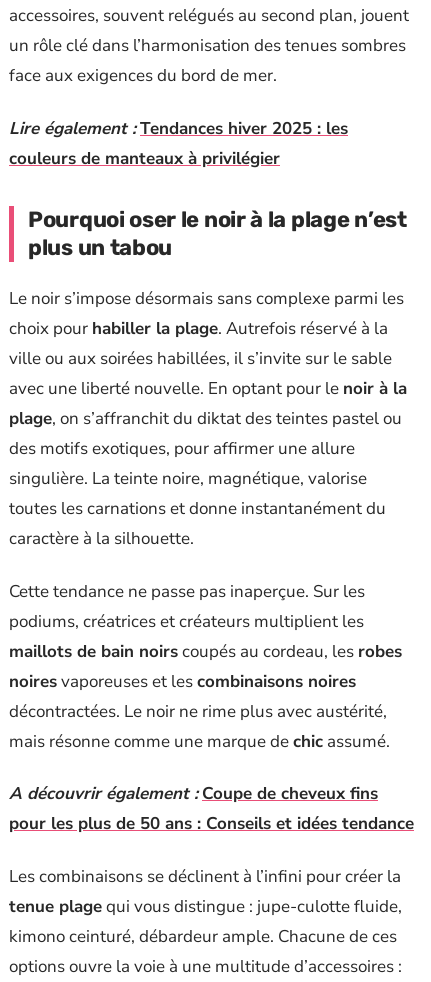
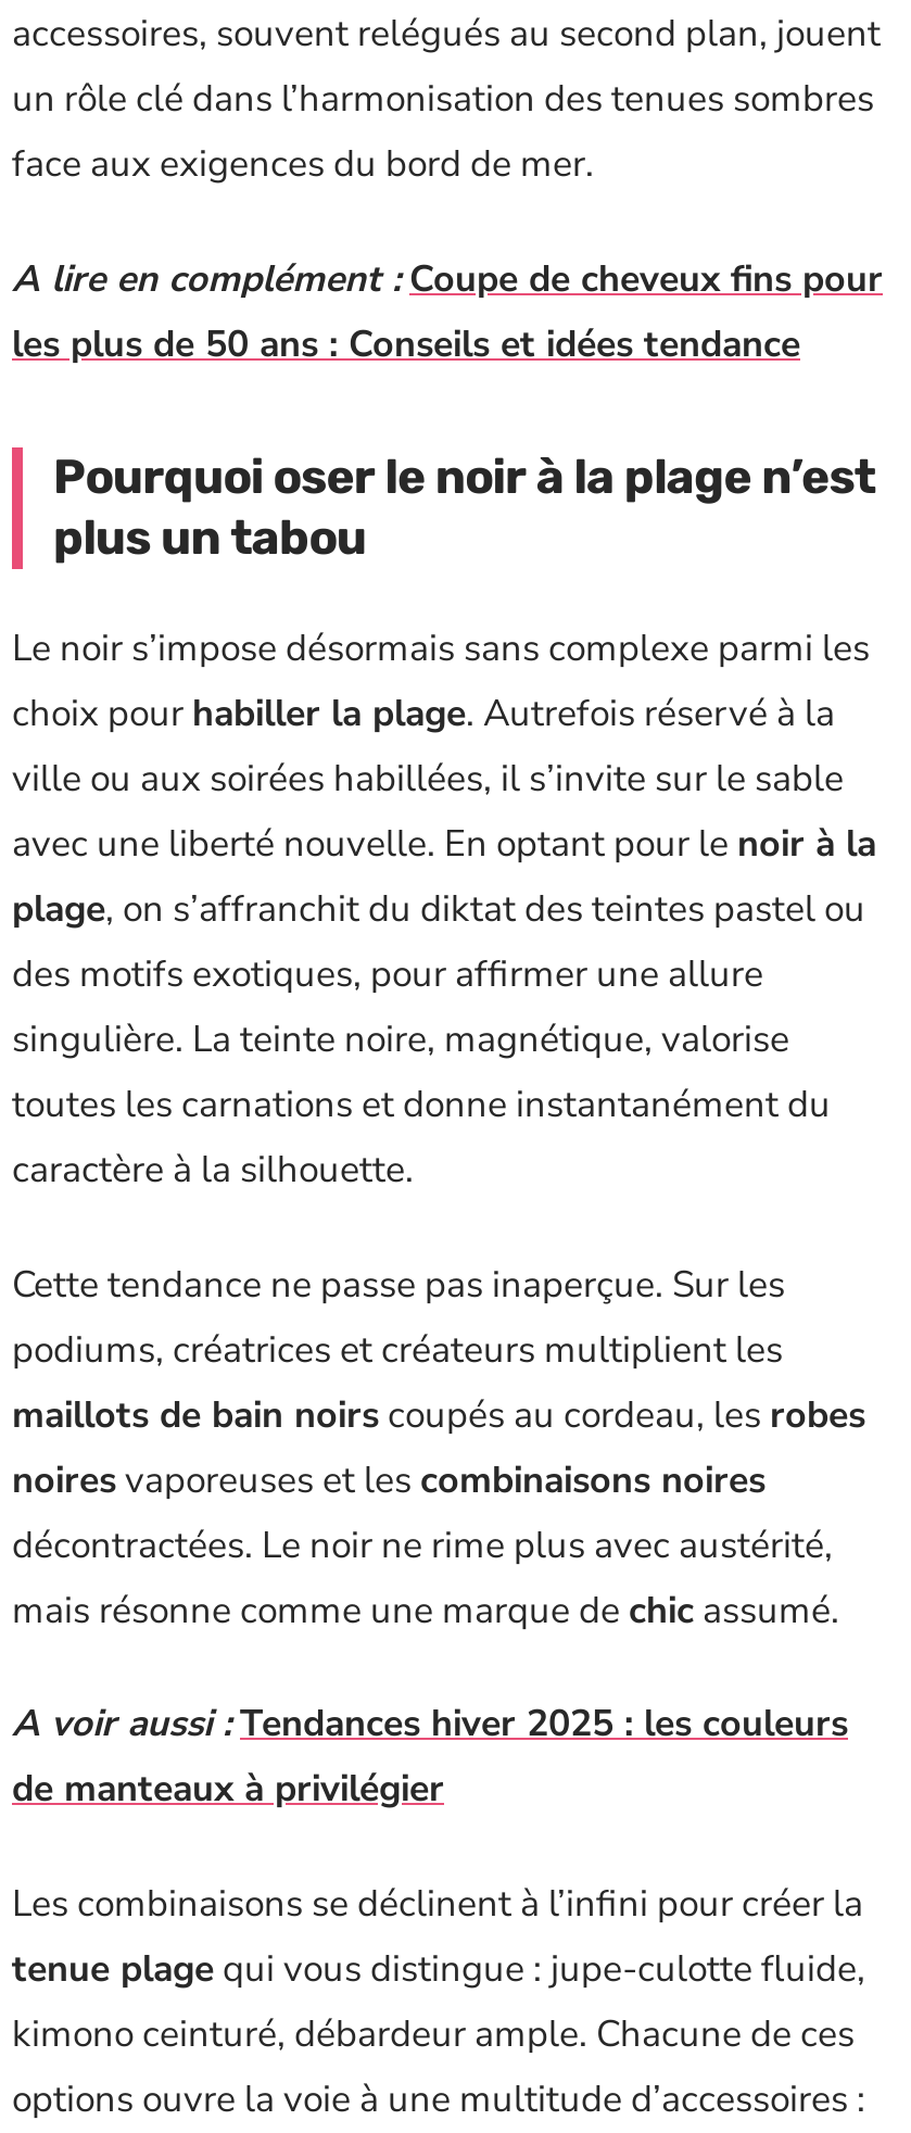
- Lire également : Tendances hiver 2025 : les
- couleurs de manteaux à privilégier
+ A lire en complément : Coupe de cheveux fins pour
+ les plus de 50 ans : Conseils et idées tendance

- A découvrir également : Coupe de cheveux fins
- pour les plus de 50 ans : Conseils et idées tendance
+ A voir aussi : Tendances hiver 2025 : les couleurs
+ de manteaux à privilégier
